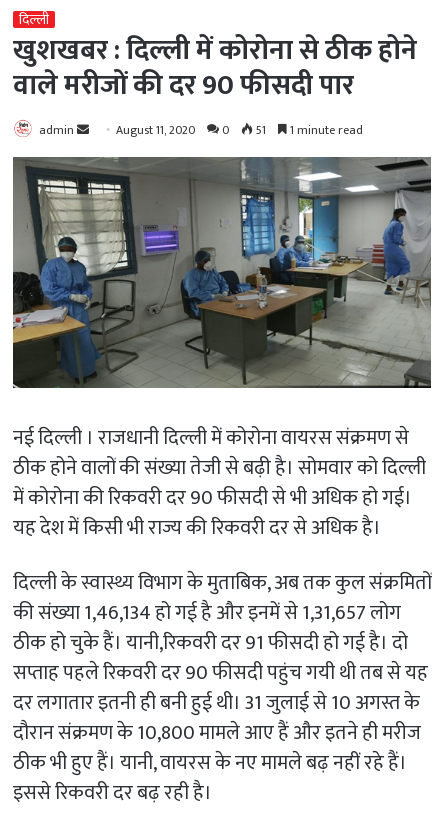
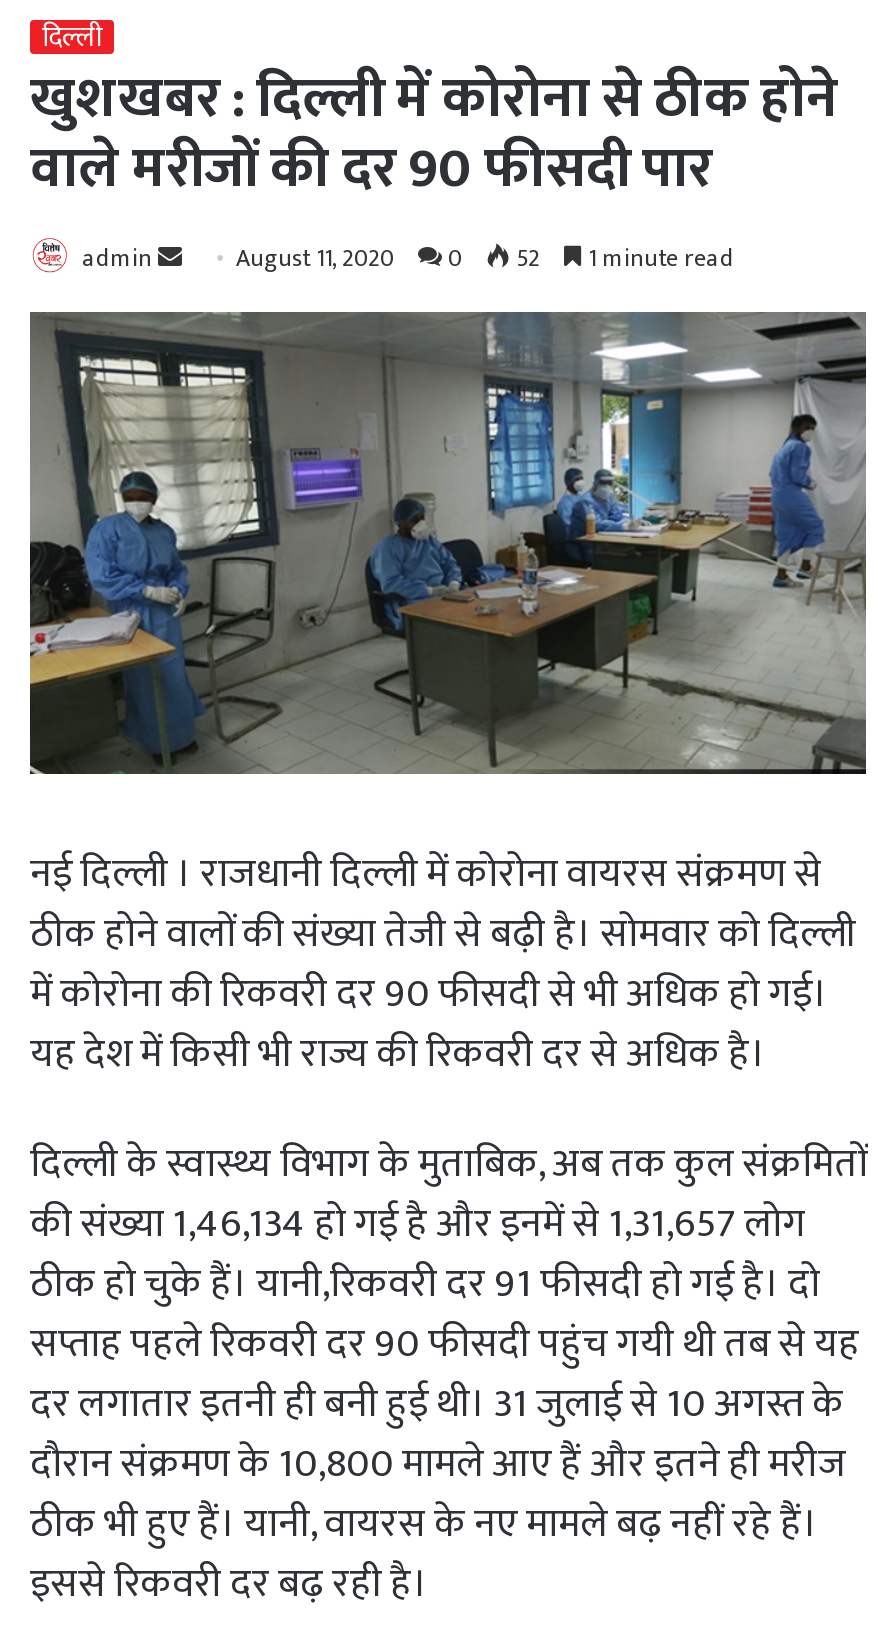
- 51
+ 52
